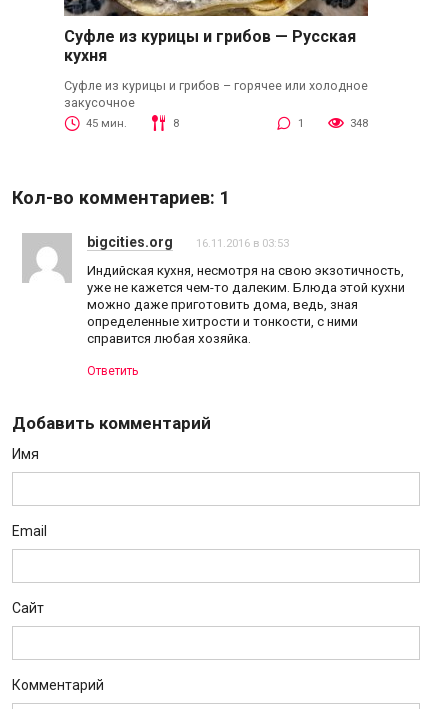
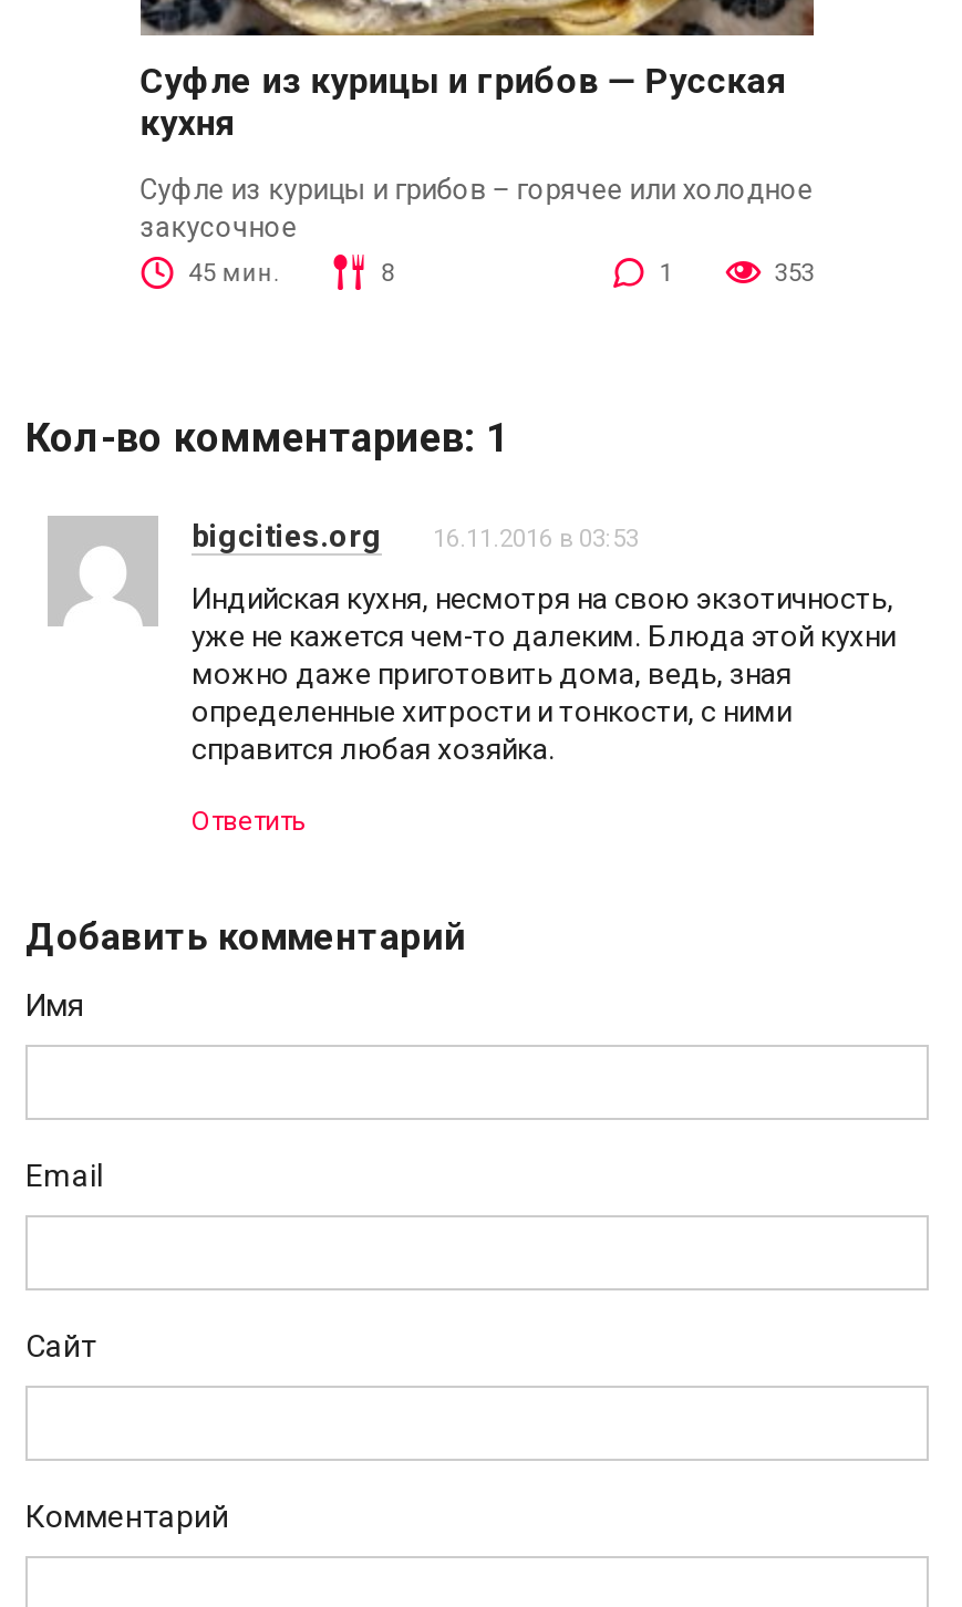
- 348
+ 353
